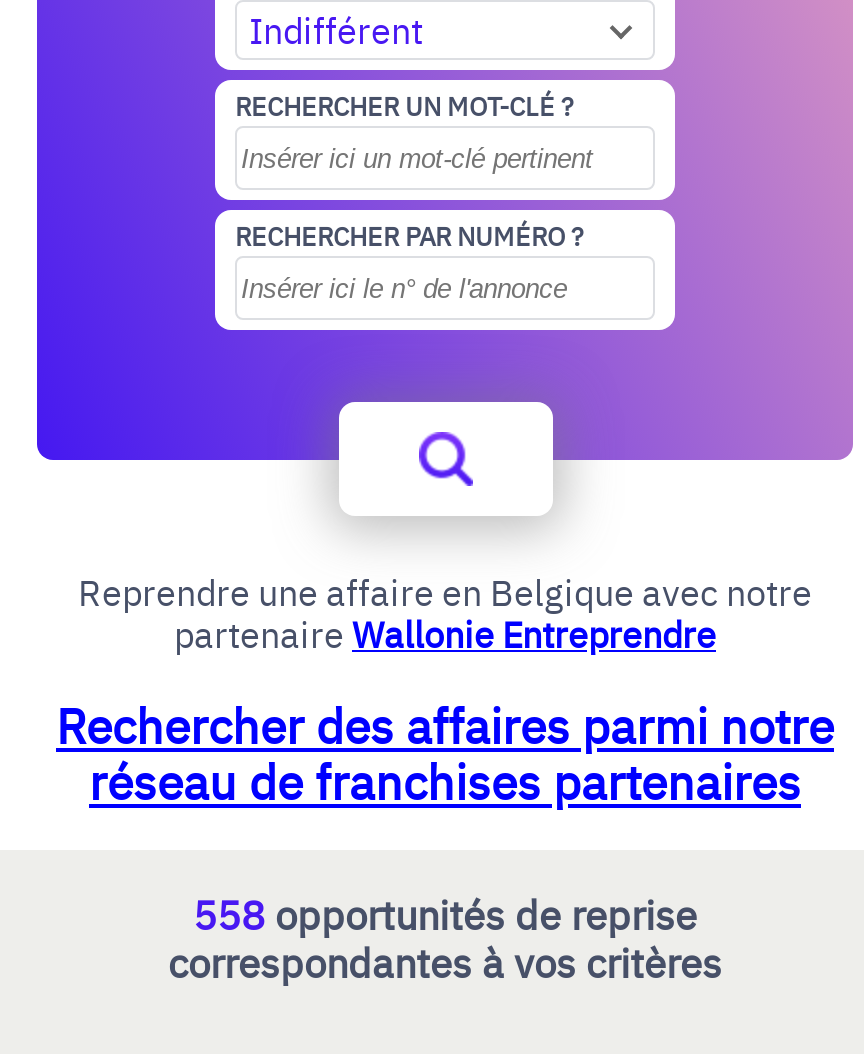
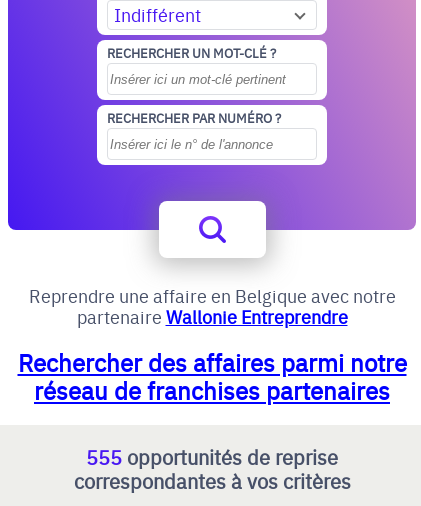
- 558 opportunités de reprise
+ 555 opportunités de reprise
